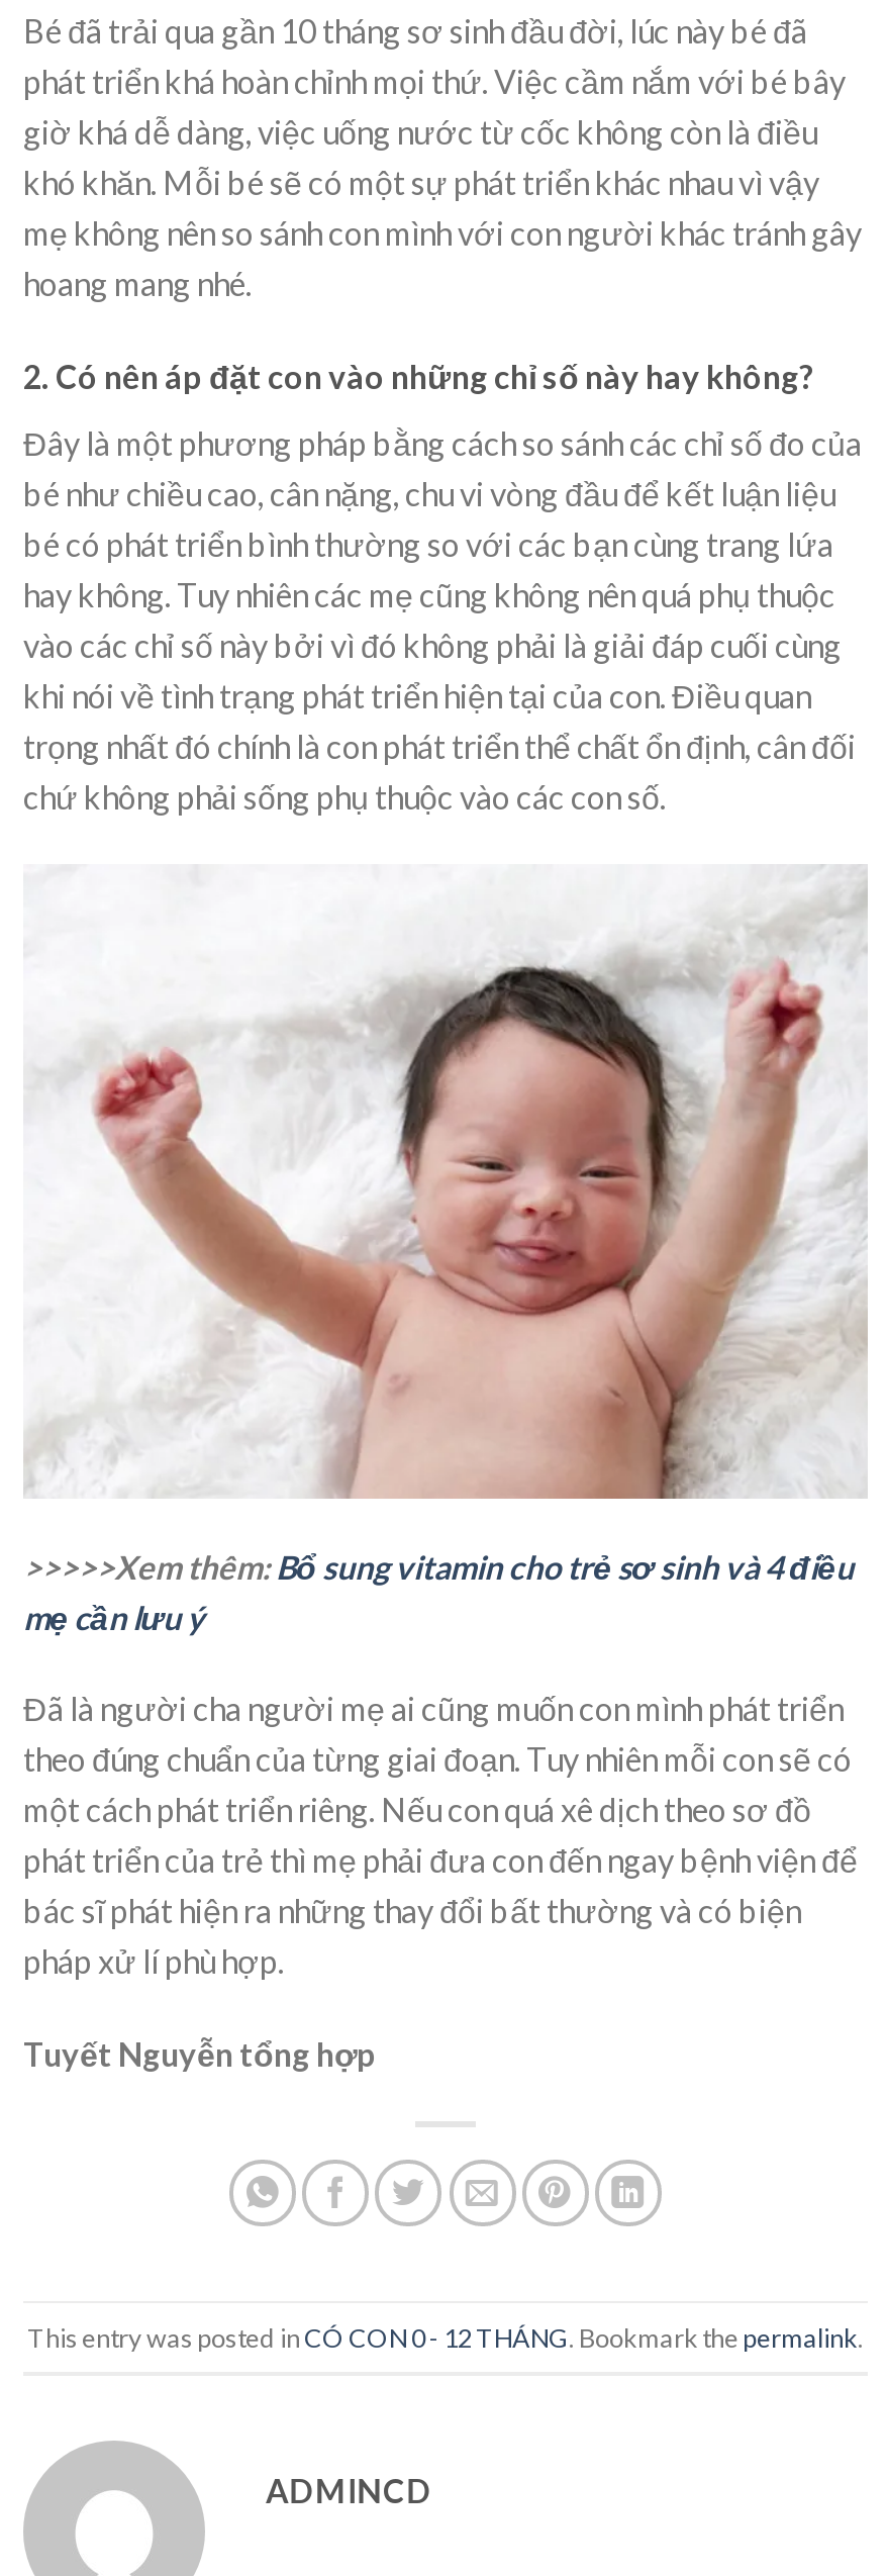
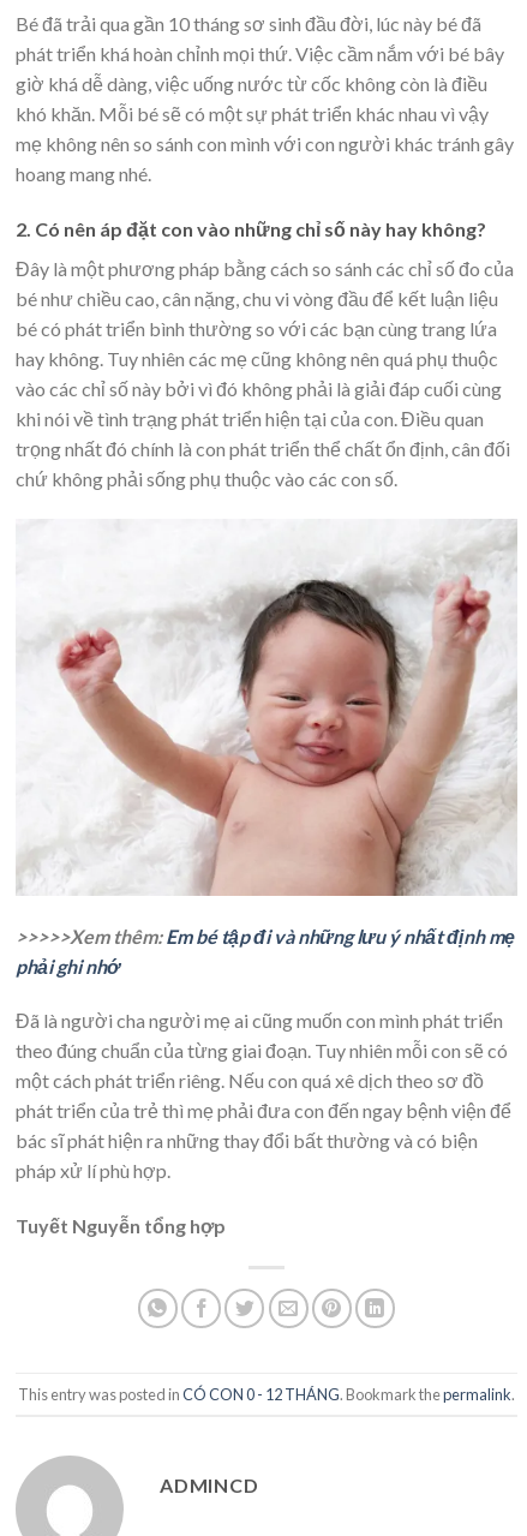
- >>>>>Xem thêm: Bổ sung vitamin cho trẻ sơ sinh và 4 điều
- mẹ cần lưu ý
+ >>>>>Xem thêm: Em bé tập đi và những lưu ý nhất định mẹ
+ phải ghi nhớ
